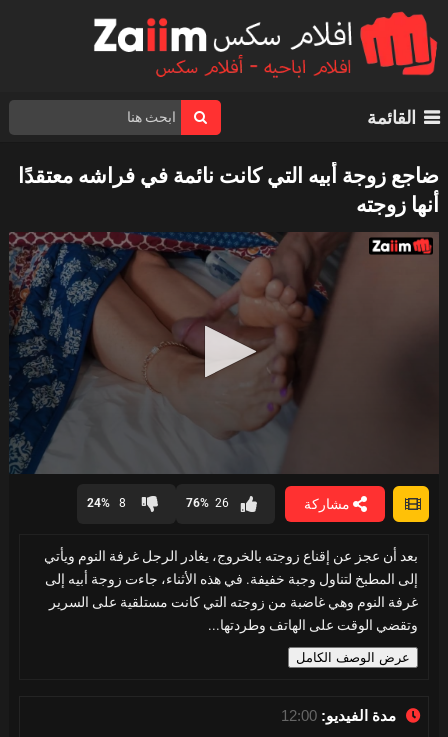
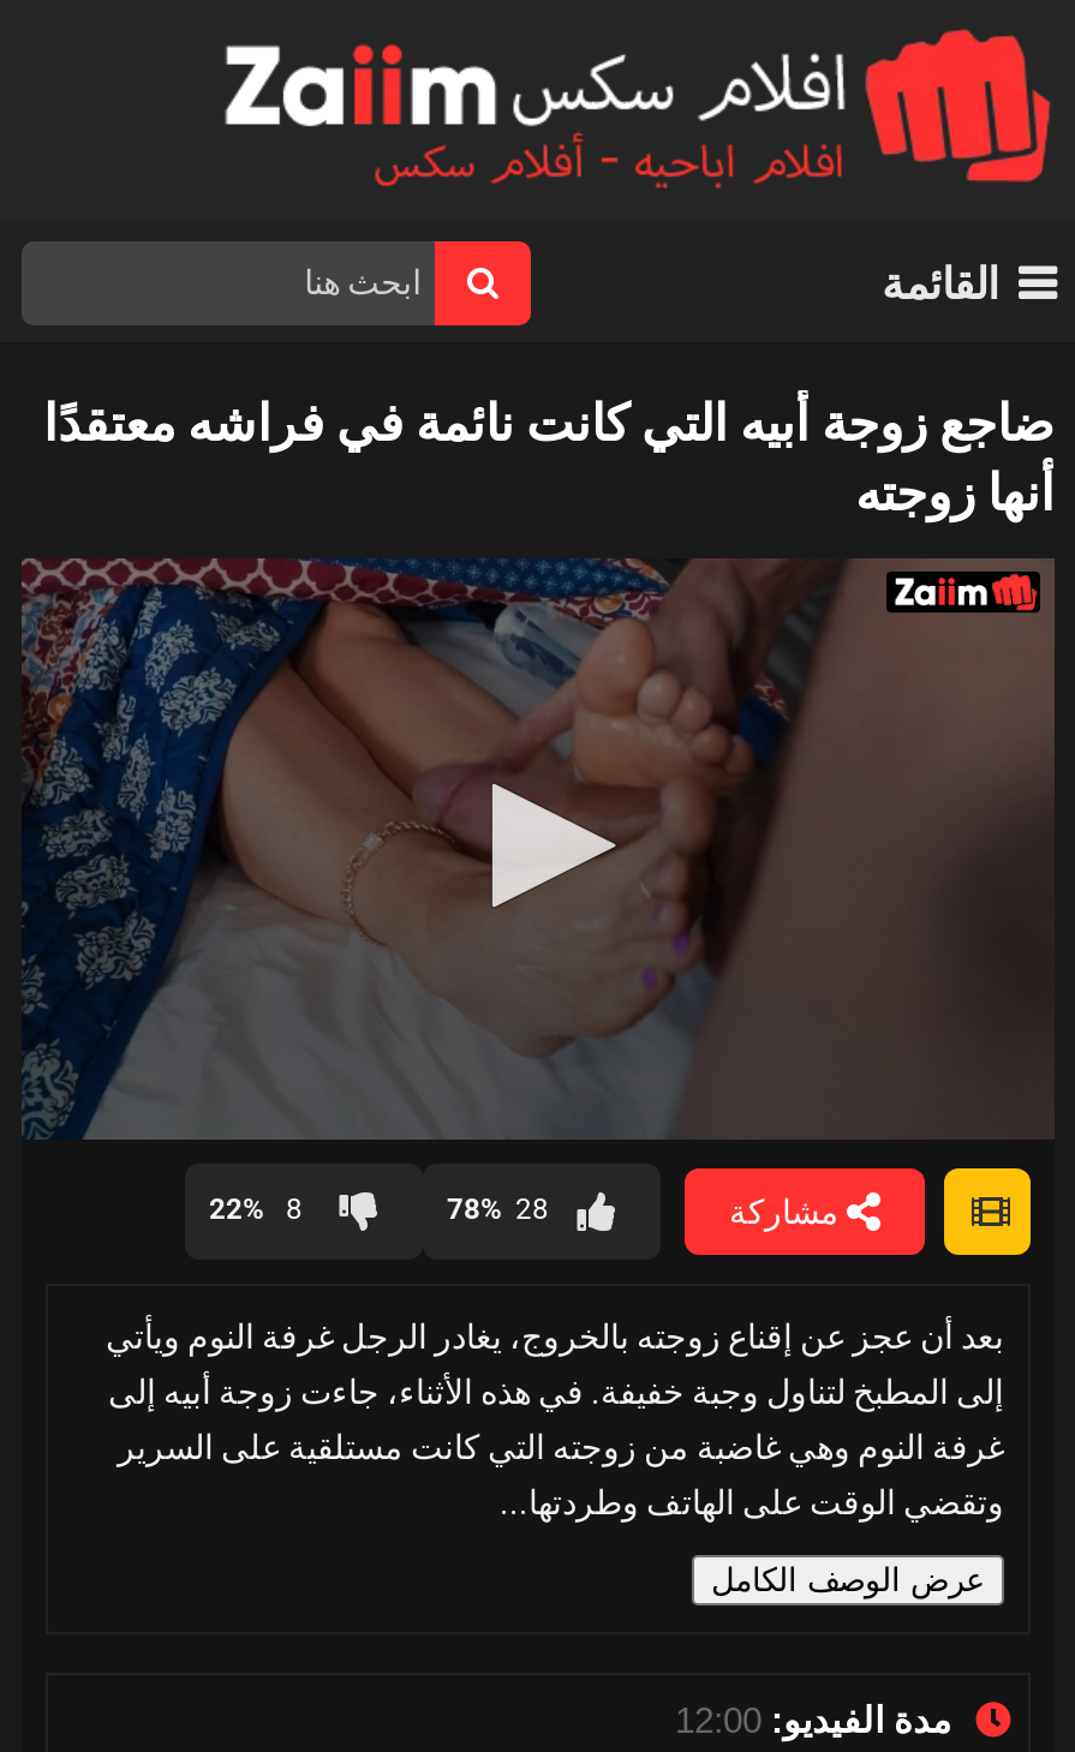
- 24%
+ 22%

- 76%
+ 78%

- 26
+ 28
